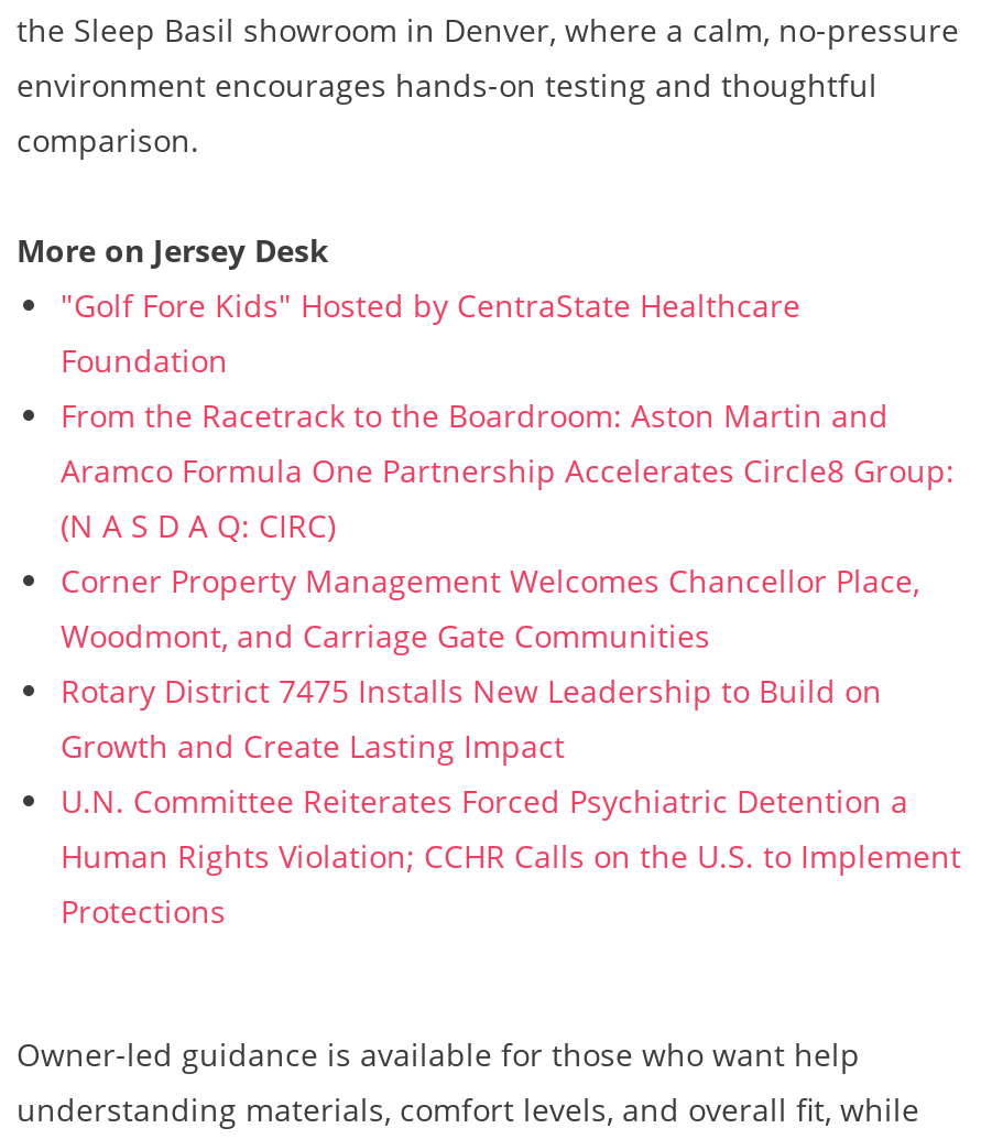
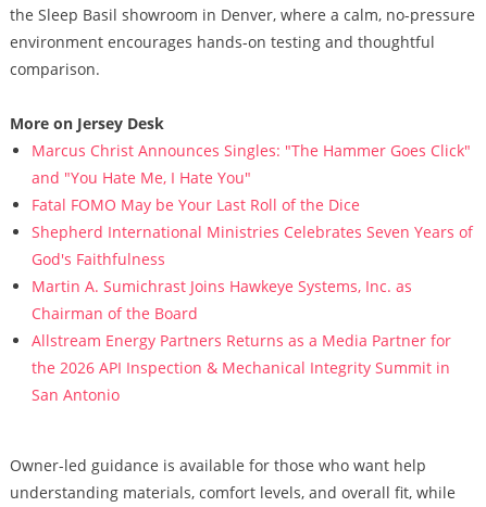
- "Golf Fore Kids" Hosted by CentraState Healthcare
- Foundation
- From the Racetrack to the Boardroom: Aston Martin and
- Aramco Formula One Partnership Accelerates Circle8 Group:
- (N A S D A Q: CIRC)
- Corner Property Management Welcomes Chancellor Place,
- Woodmont, and Carriage Gate Communities
- Rotary District 7475 Installs New Leadership to Build on
- Growth and Create Lasting Impact
- U.N. Committee Reiterates Forced Psychiatric Detention a
- Human Rights Violation; CCHR Calls on the U.S. to Implement
- Protections
+ Marcus Christ Announces Singles: "The Hammer Goes Click"
+ and "You Hate Me, I Hate You"
+ Fatal FOMO May be Your Last Roll of the Dice
+ Shepherd International Ministries Celebrates Seven Years of
+ God's Faithfulness
+ Martin A. Sumichrast Joins Hawkeye Systems, Inc. as
+ Chairman of the Board
+ Allstream Energy Partners Returns as a Media Partner for
+ the 2026 API Inspection & Mechanical Integrity Summit in
+ San Antonio
